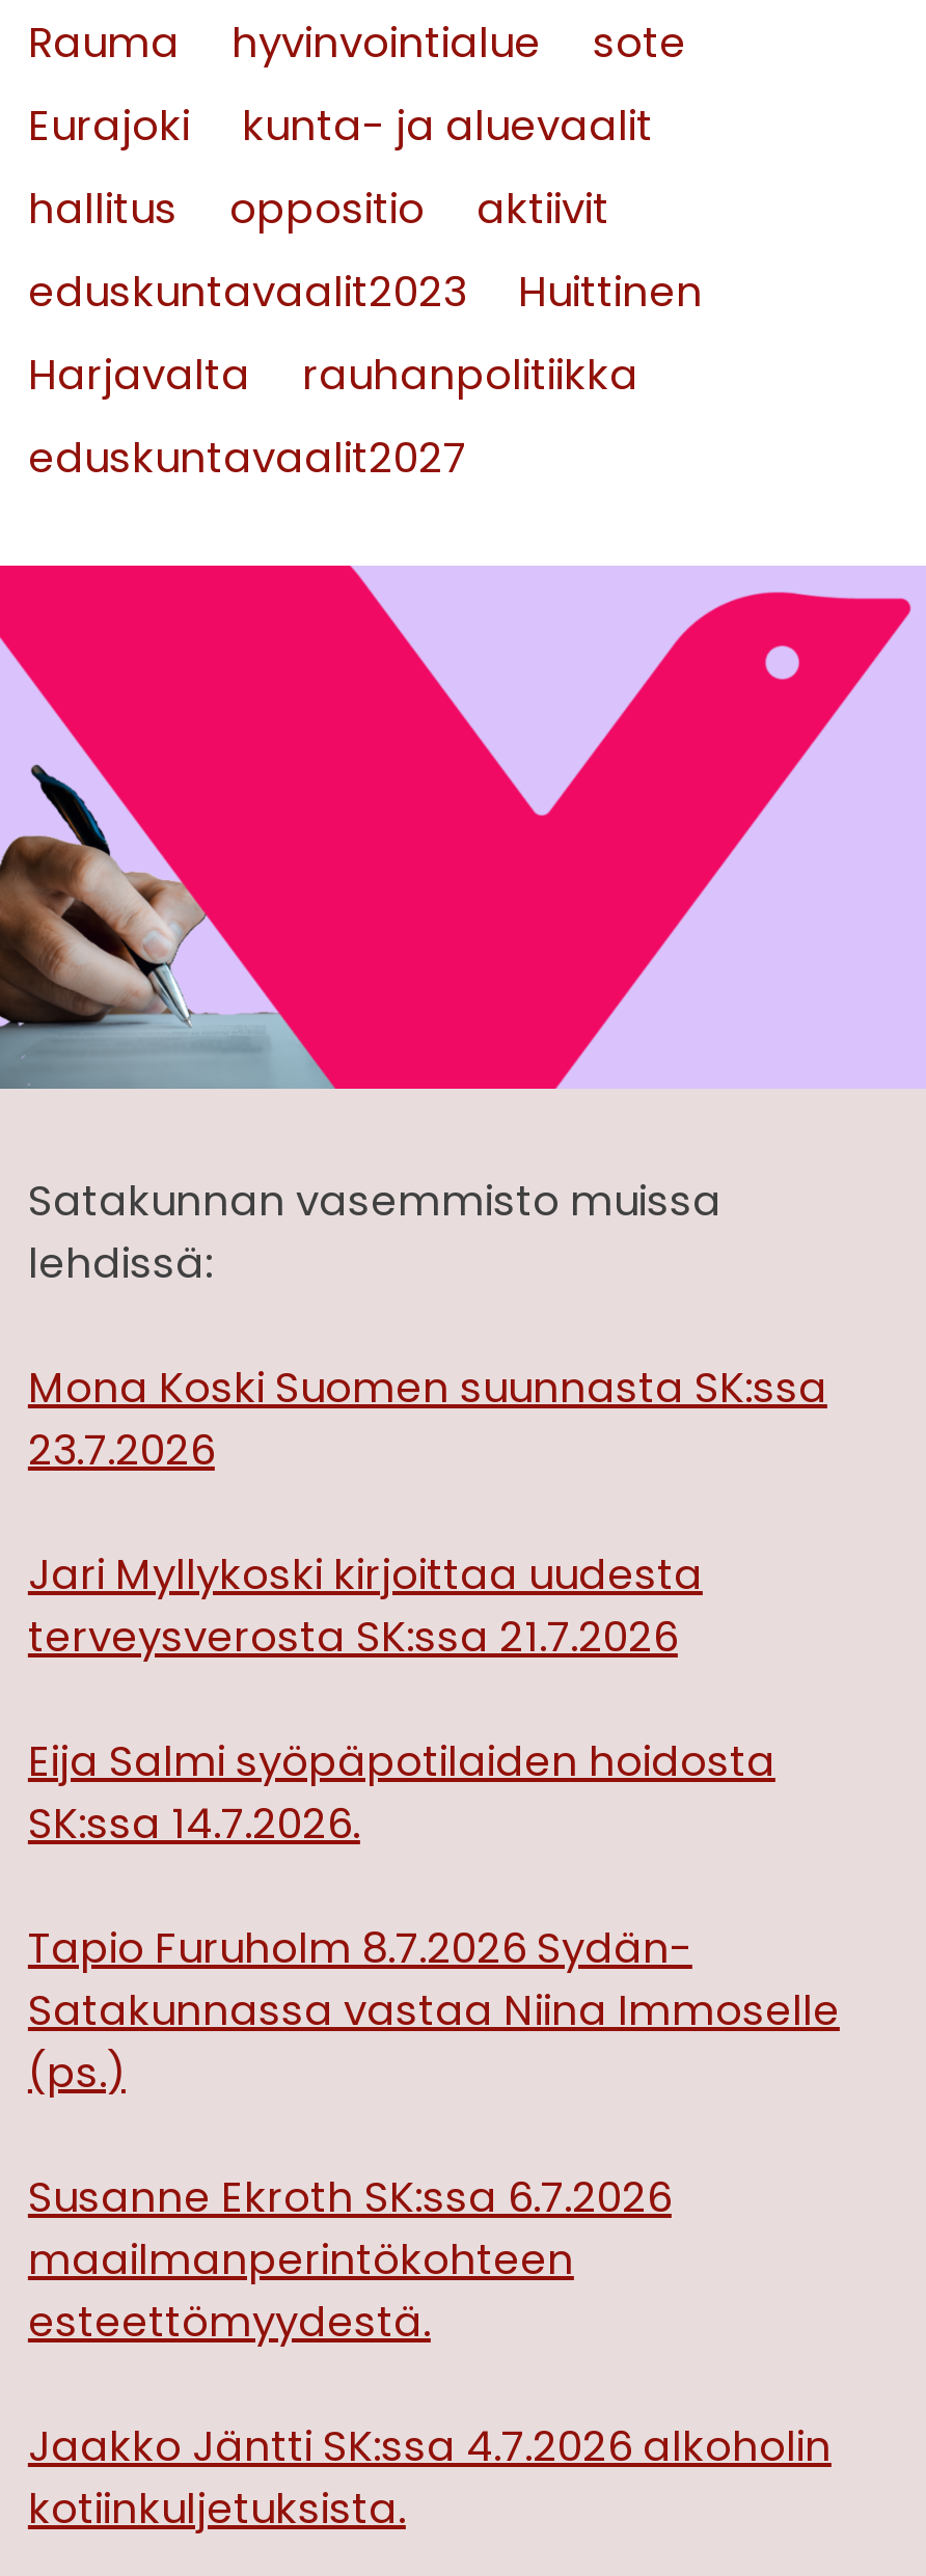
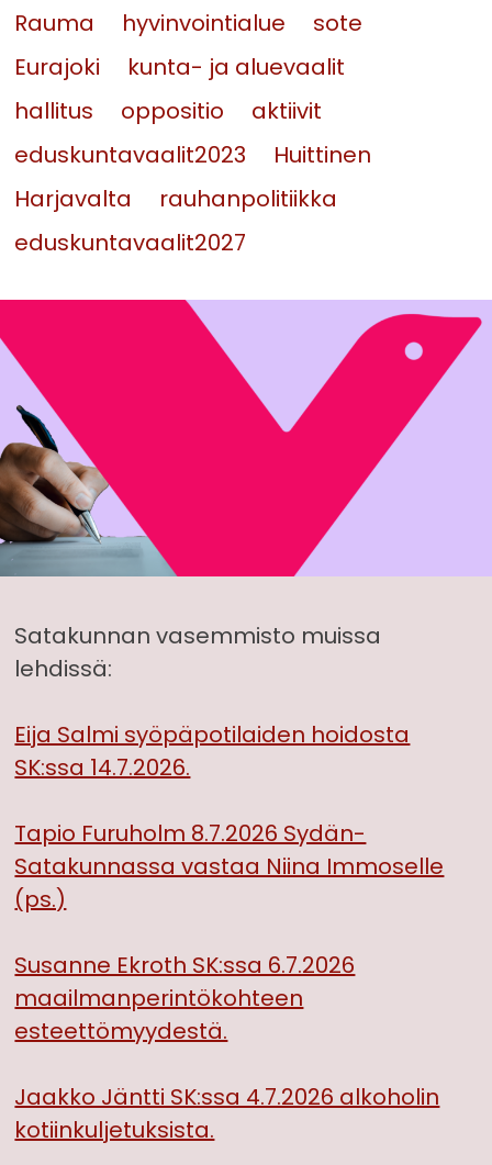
- Mona Koski Suomen suunnasta SK:ssa
- 23.7.2026
- Jari Myllykoski kirjoittaa uudesta
- terveysverosta SK:ssa 21.7.2026
